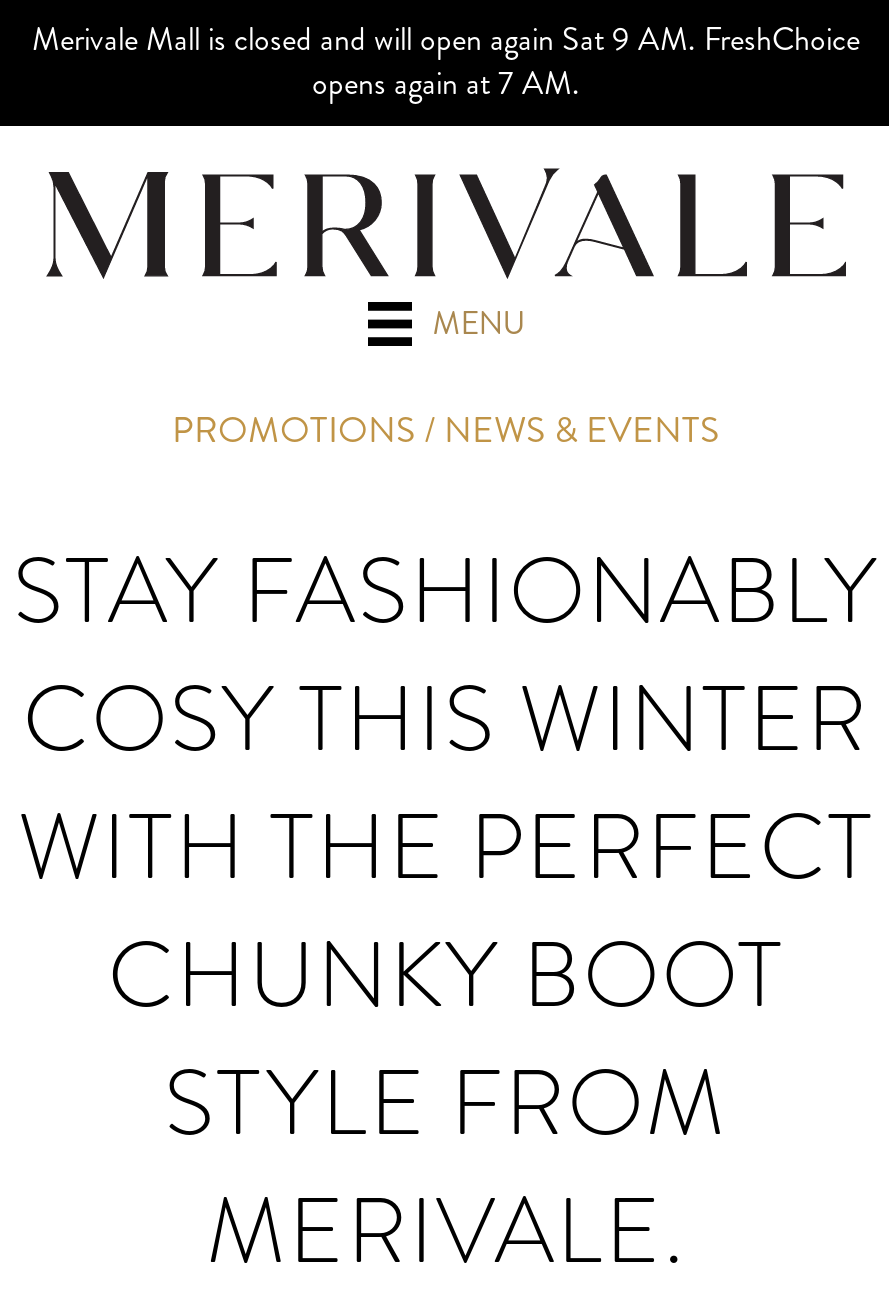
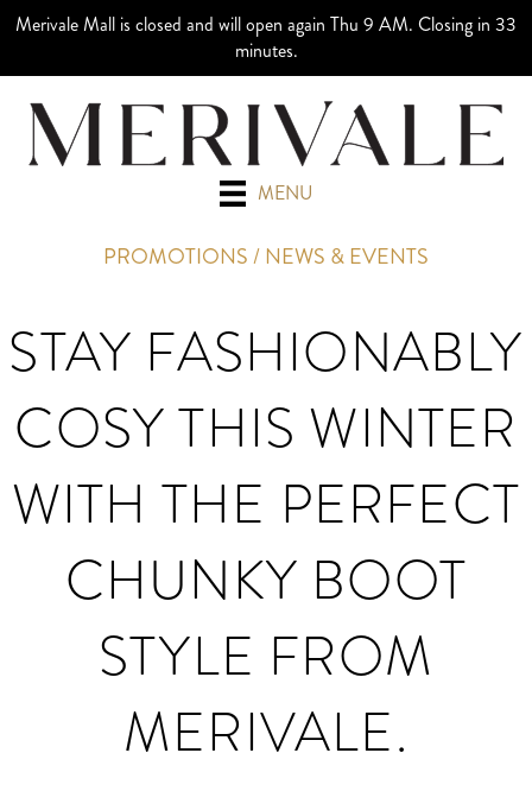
- Merivale Mall is closed and will open again Sat 9 AM. FreshChoice
- opens again at 7 AM.
+ Merivale Mall is closed and will open again Thu 9 AM. Closing in 33
+ minutes.
